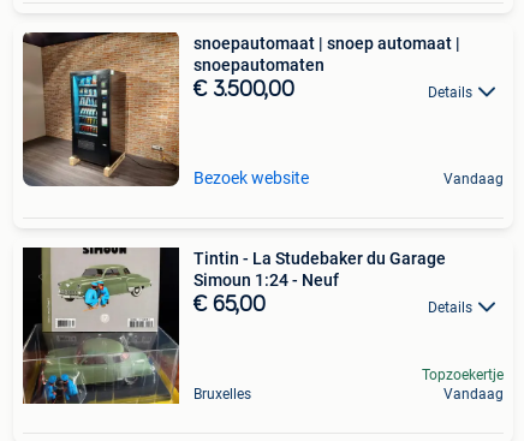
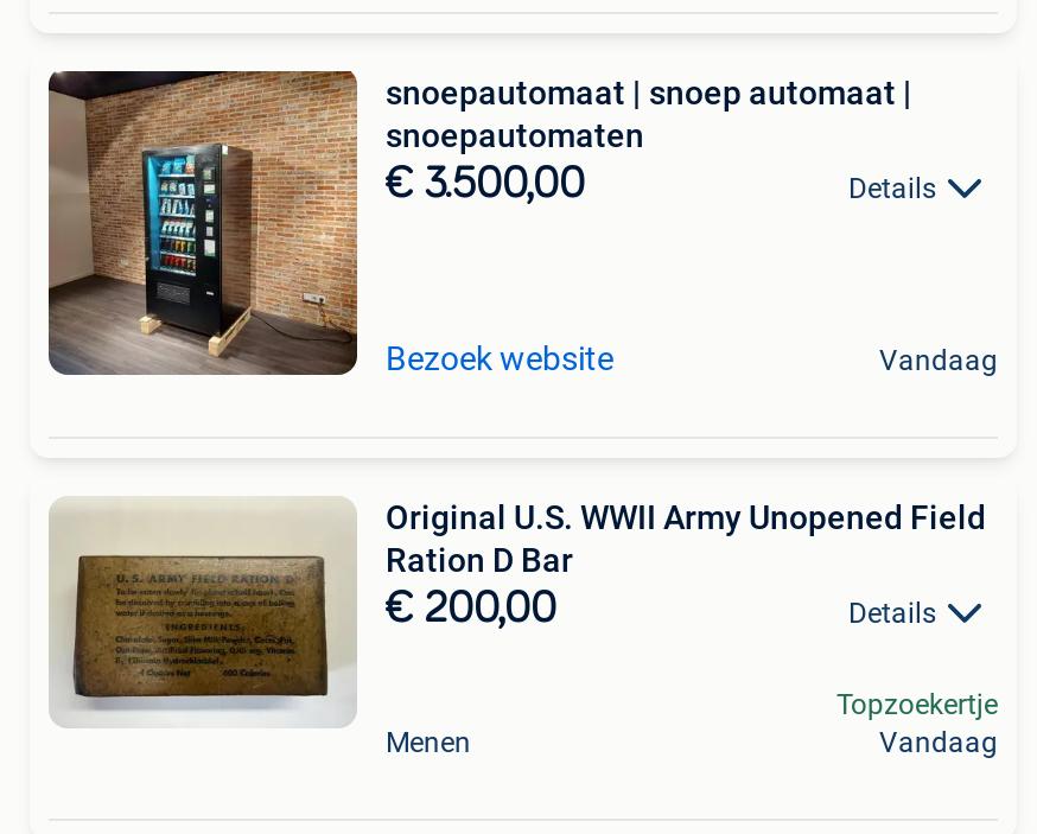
- [image]
- Tintin - La Studebaker du Garage
- Simoun 1:24 - Neuf
- € 65,00
+ [image]
+ Original U.S. WWII Army Unopened Field
+ Ration D Bar
+ € 200,00

- Bruxelles
+ Menen
